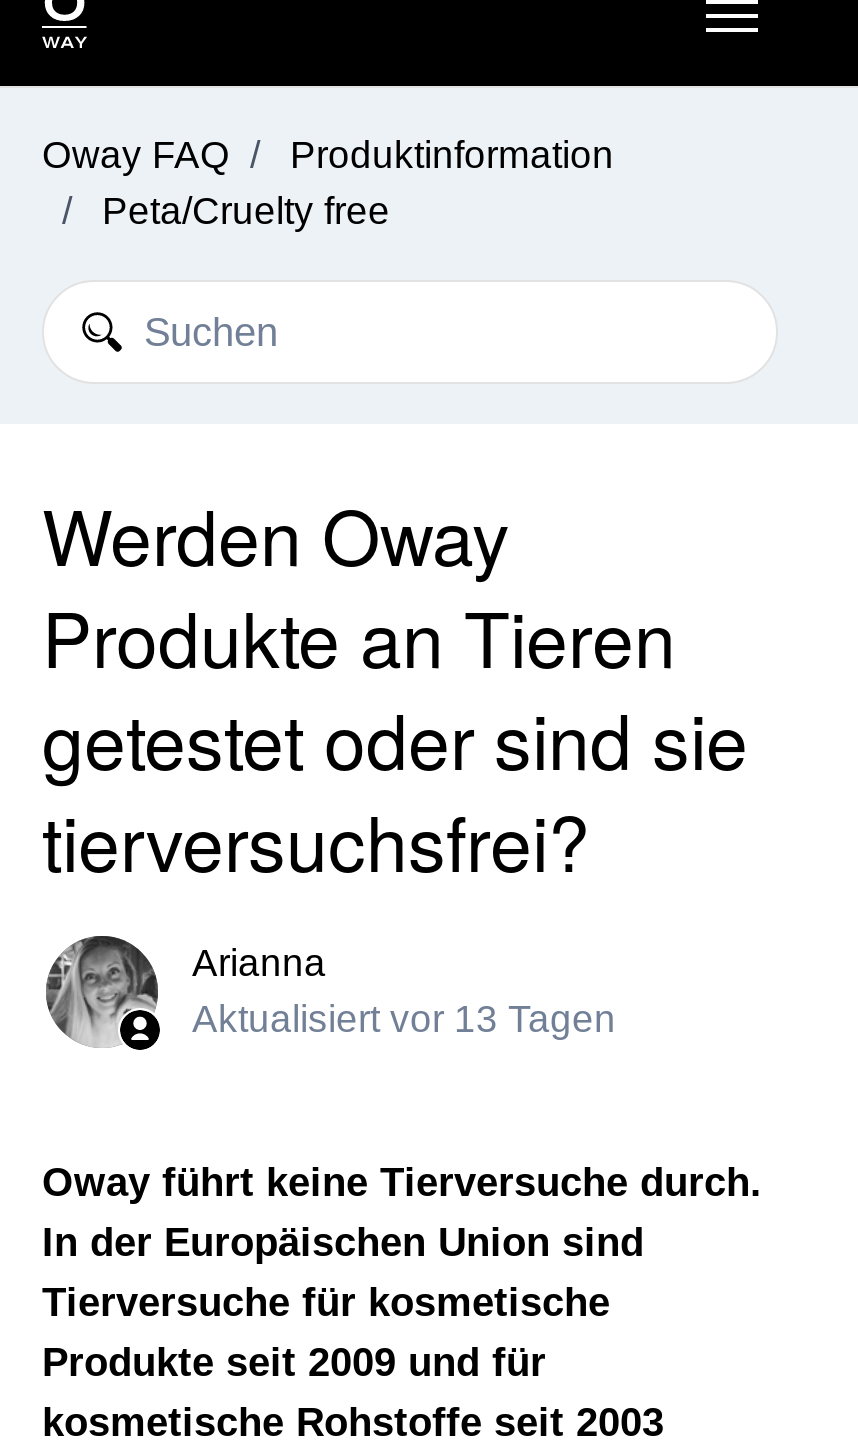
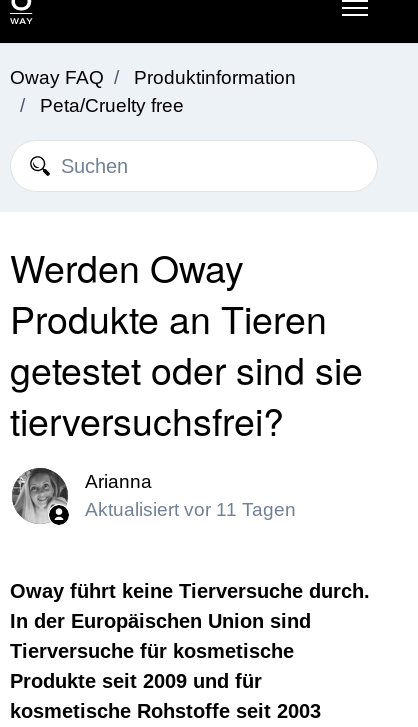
- Aktualisiert vor 13 Tagen
+ Aktualisiert vor 11 Tagen
